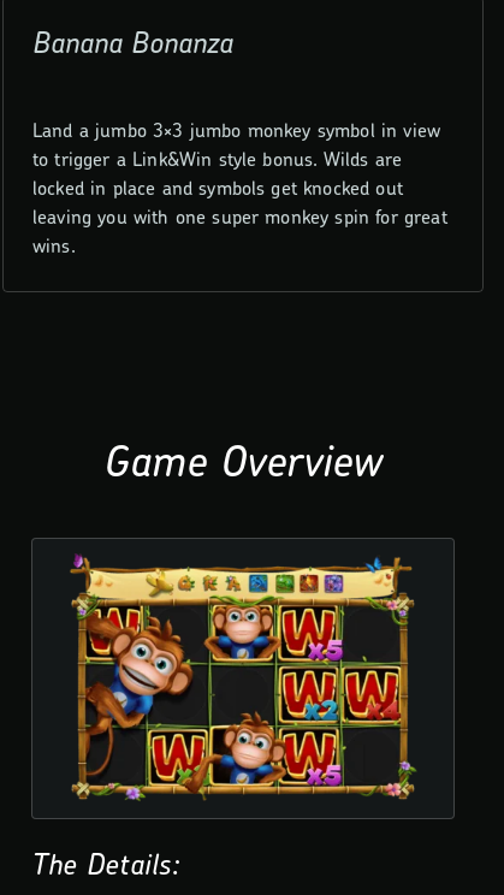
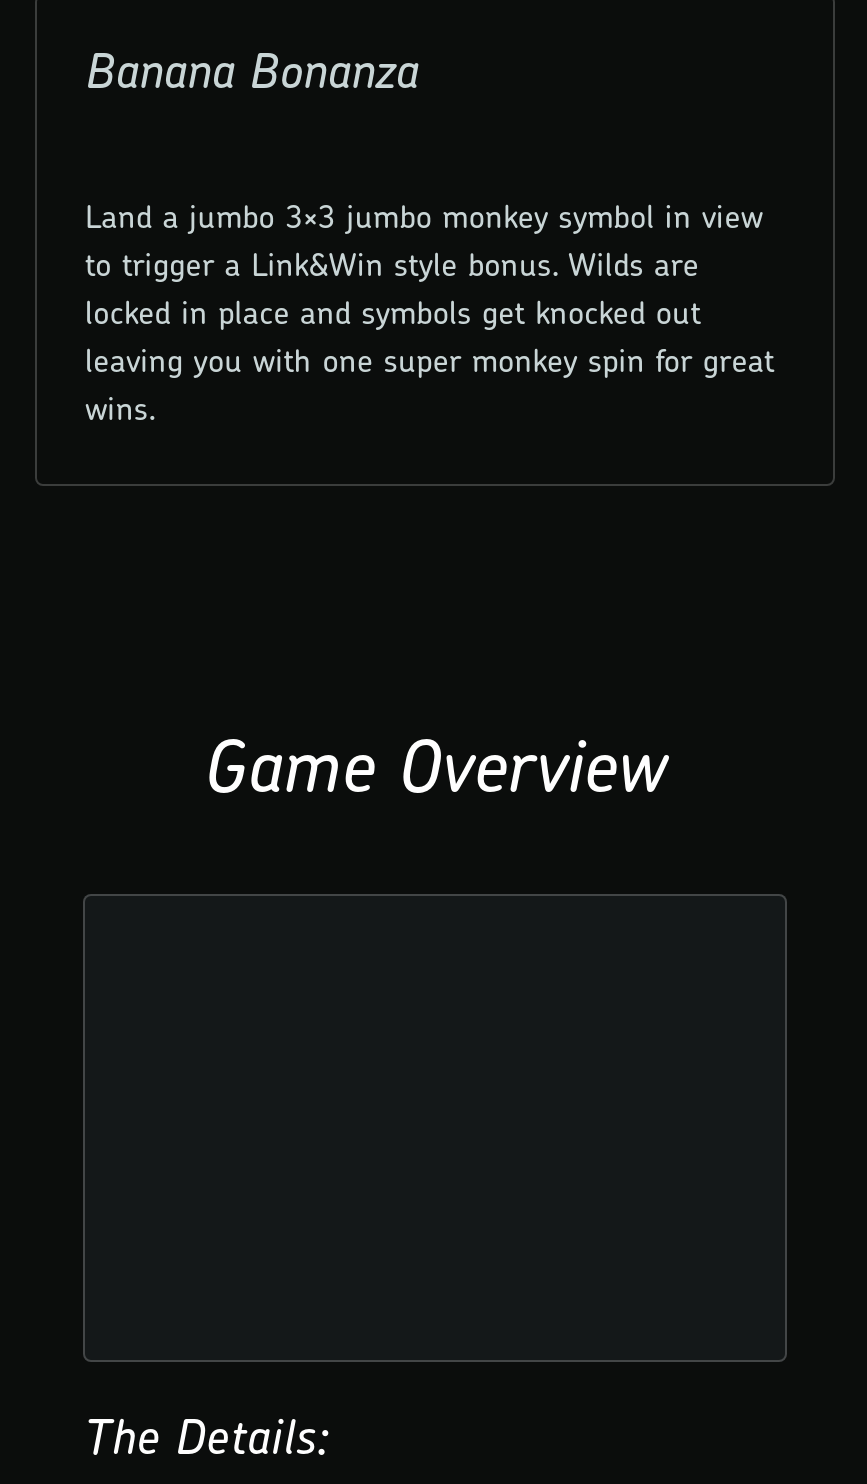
- [image]
